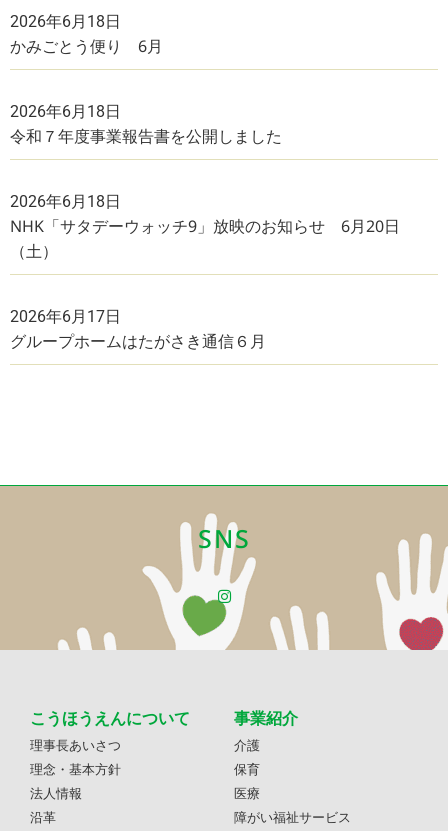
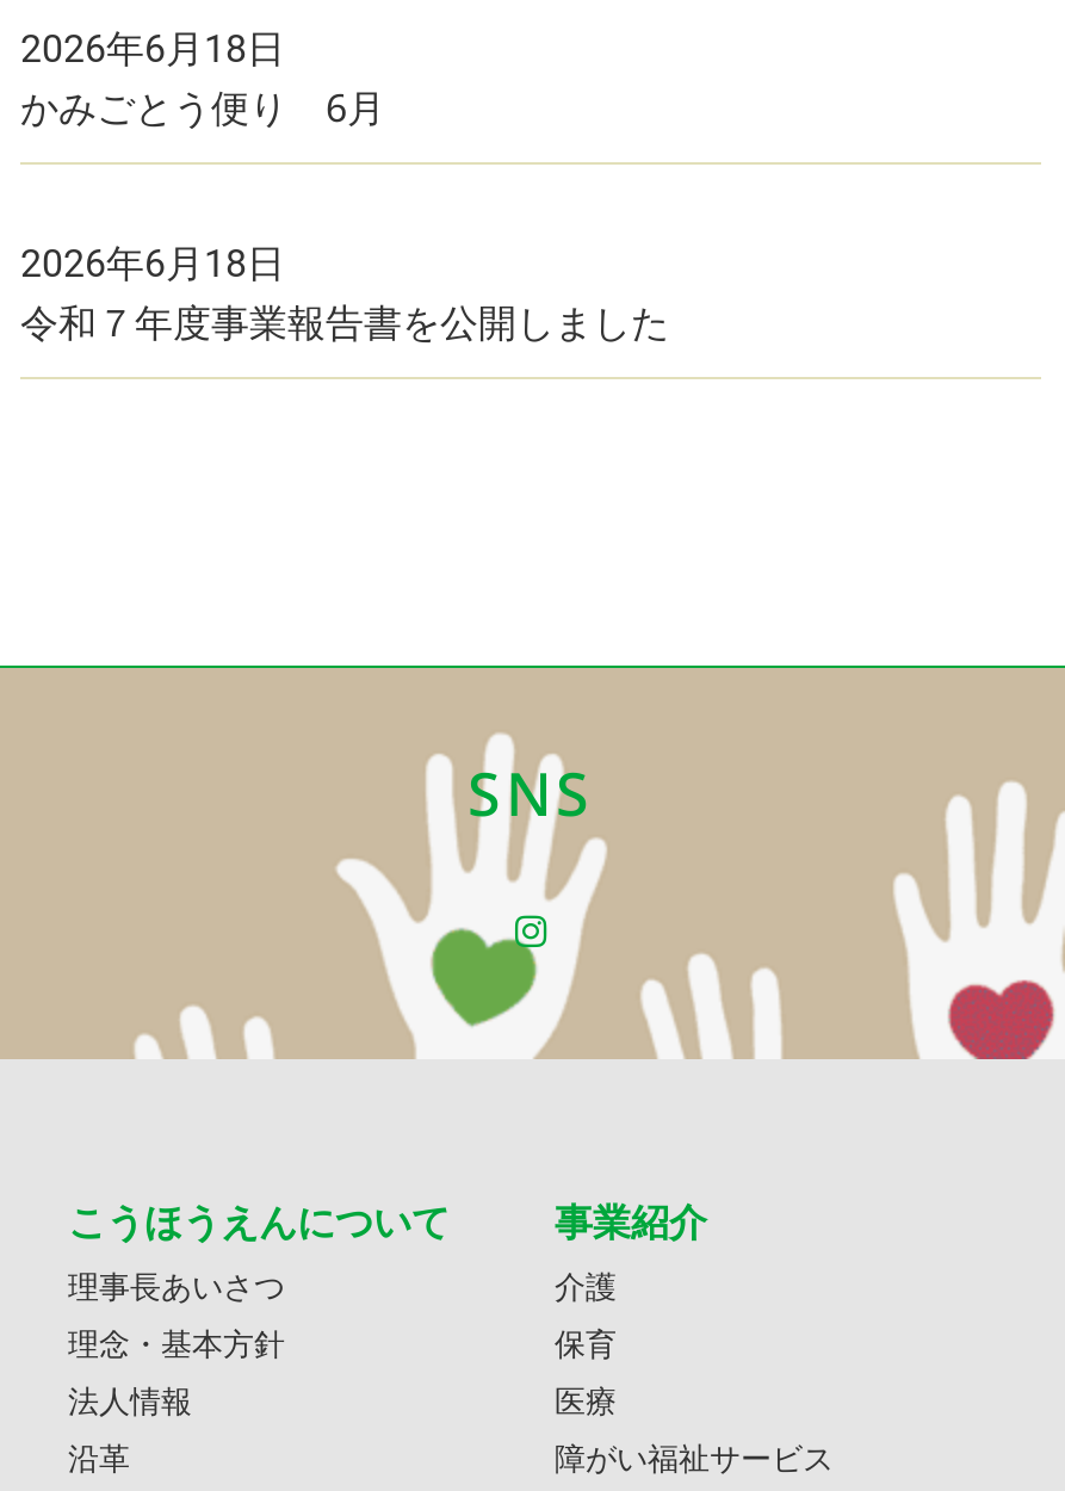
- 2026年6月18日
- NHK「サタデーウォッチ9」放映のお知らせ 6月20日
- （土）
- 2026年6月17日
- グループホームはたがさき通信６月
